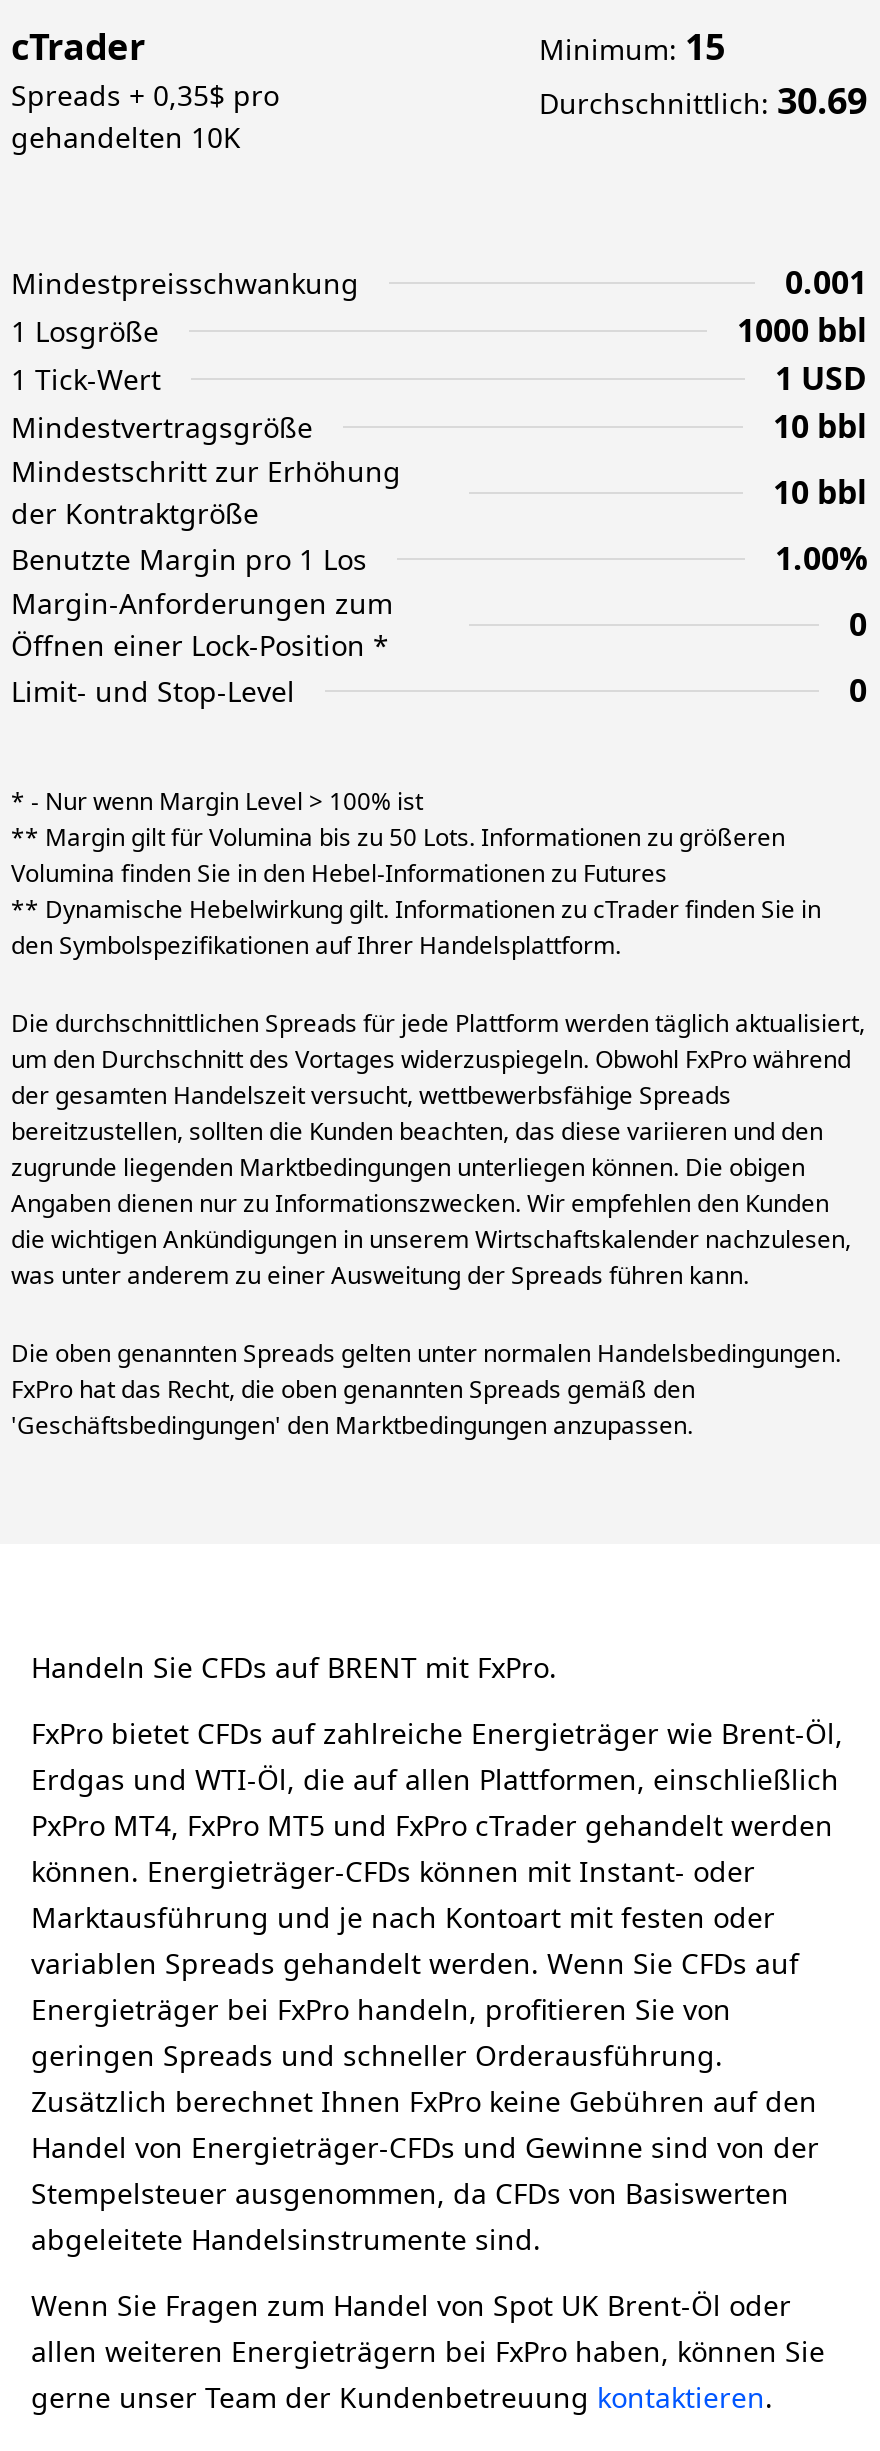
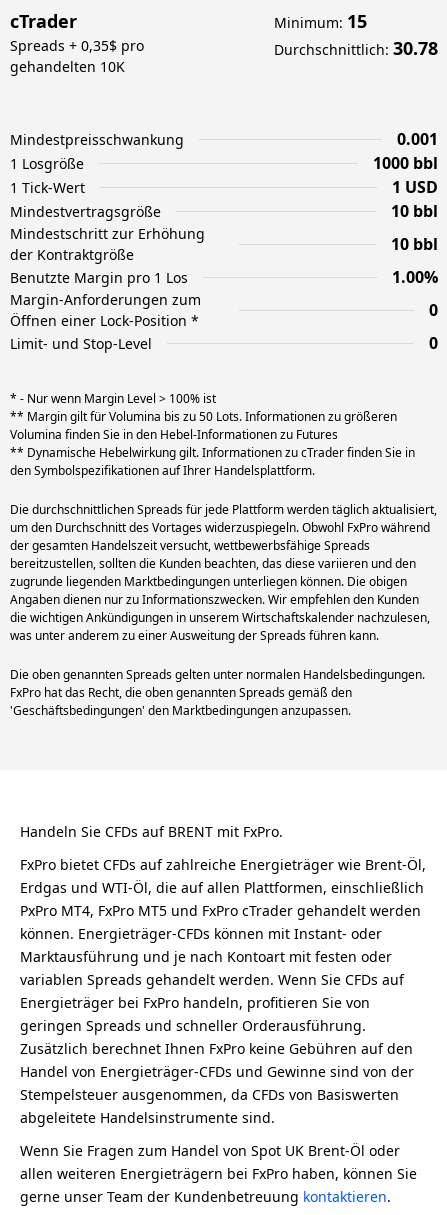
- Durchschnittlich: 30.69
+ Durchschnittlich: 30.78
